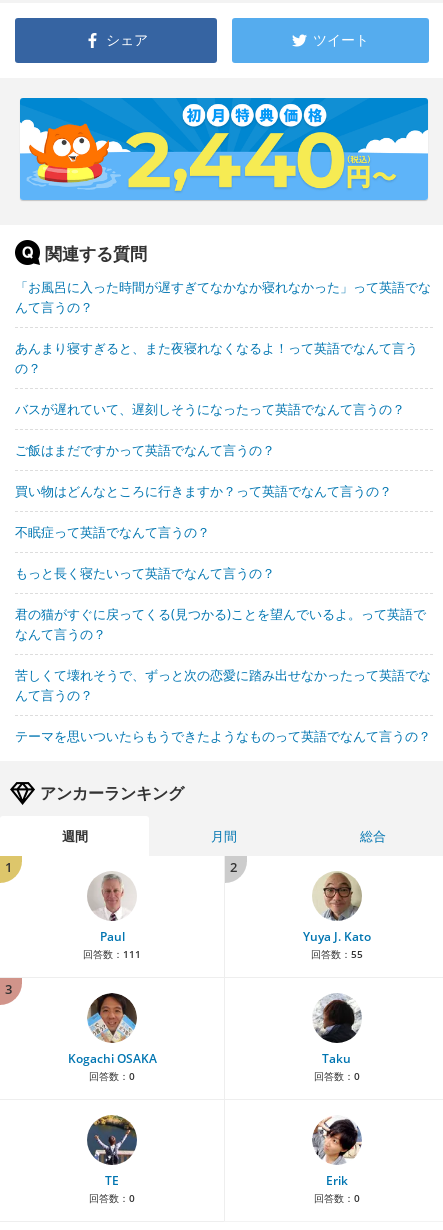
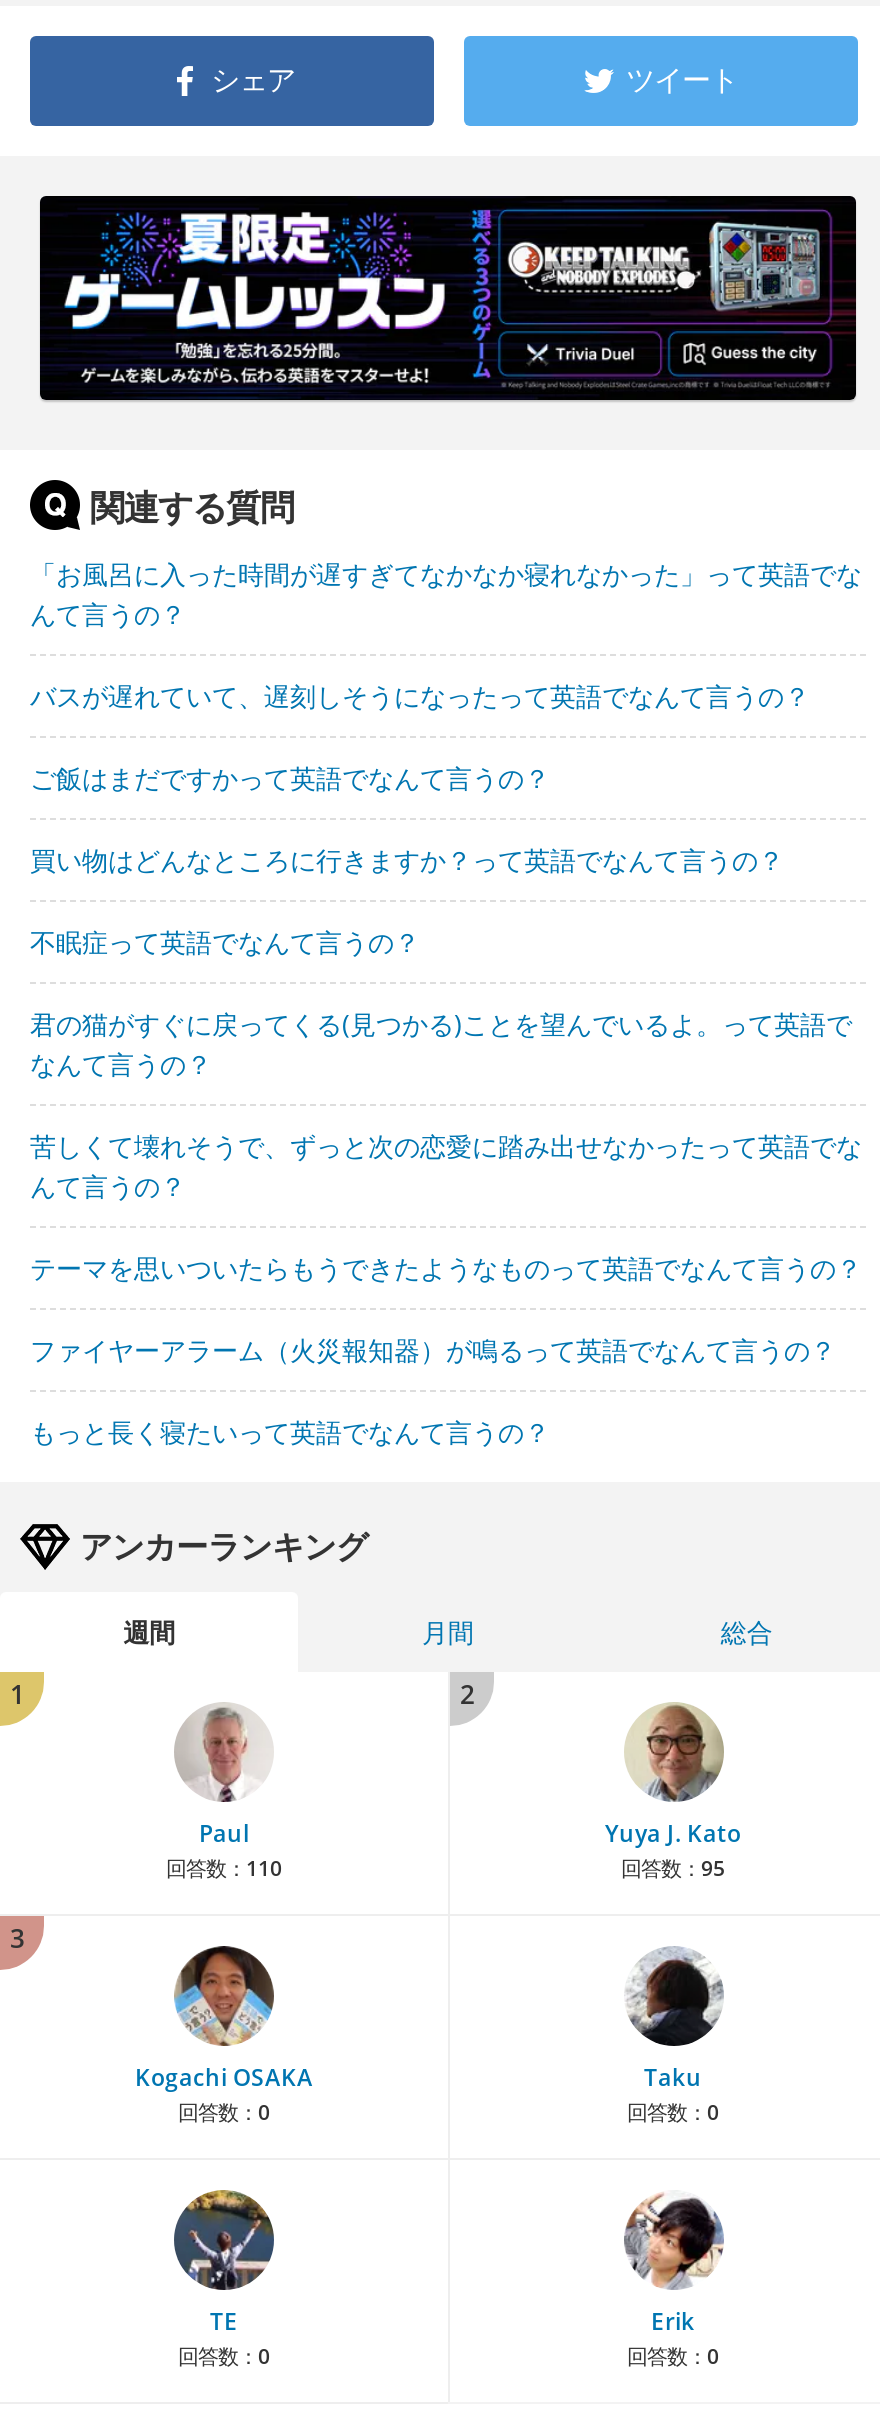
- [image]
+ [image]

- あんまり寝すぎると、また夜寝れなくなるよ！って英語でなんて言う
- の？

moved up: バスが遅れていて、遅刻しそうになったって英語でなんて言うの？ | ご飯はまだですかって英語でなんて言うの？ | 買い物はどんなところに行きますか？って英語でなんて言うの？ | 不眠症って英語でなんて言うの？

moved down: もっと長く寝たいって英語でなんて言うの？

moved up: 君の猫がすぐに戻ってくる(見つかる)ことを望んでいるよ。って英語で | なんて言うの？ | 苦しくて壊れそうで、ずっと次の恋愛に踏み出せなかったって英語でな | んて言うの？ | テーマを思いついたらもうできたようなものって英語でなんて言うの？

+ ファイヤーアラーム（火災報知器）が鳴るって英語でなんて言うの？

- 回答数：111
+ 回答数：110

- 回答数：55
+ 回答数：95
